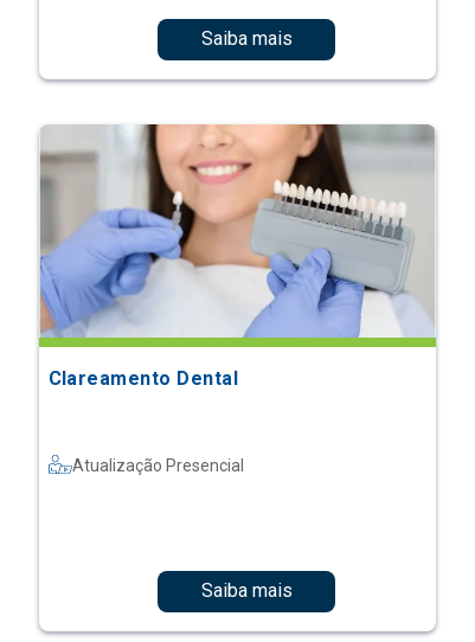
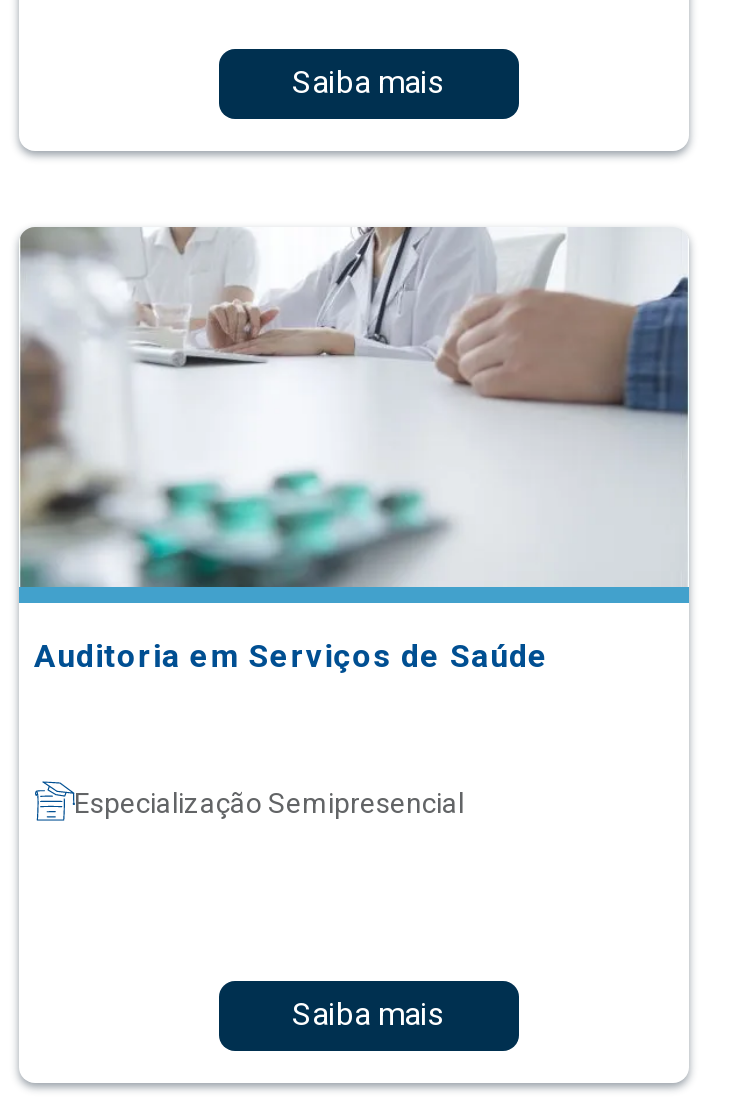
- [image]
- Clareamento Dental
+ [image]
+ Auditoria em Serviços de Saúde

- Atualização Presencial
+ Especialização Semipresencial
